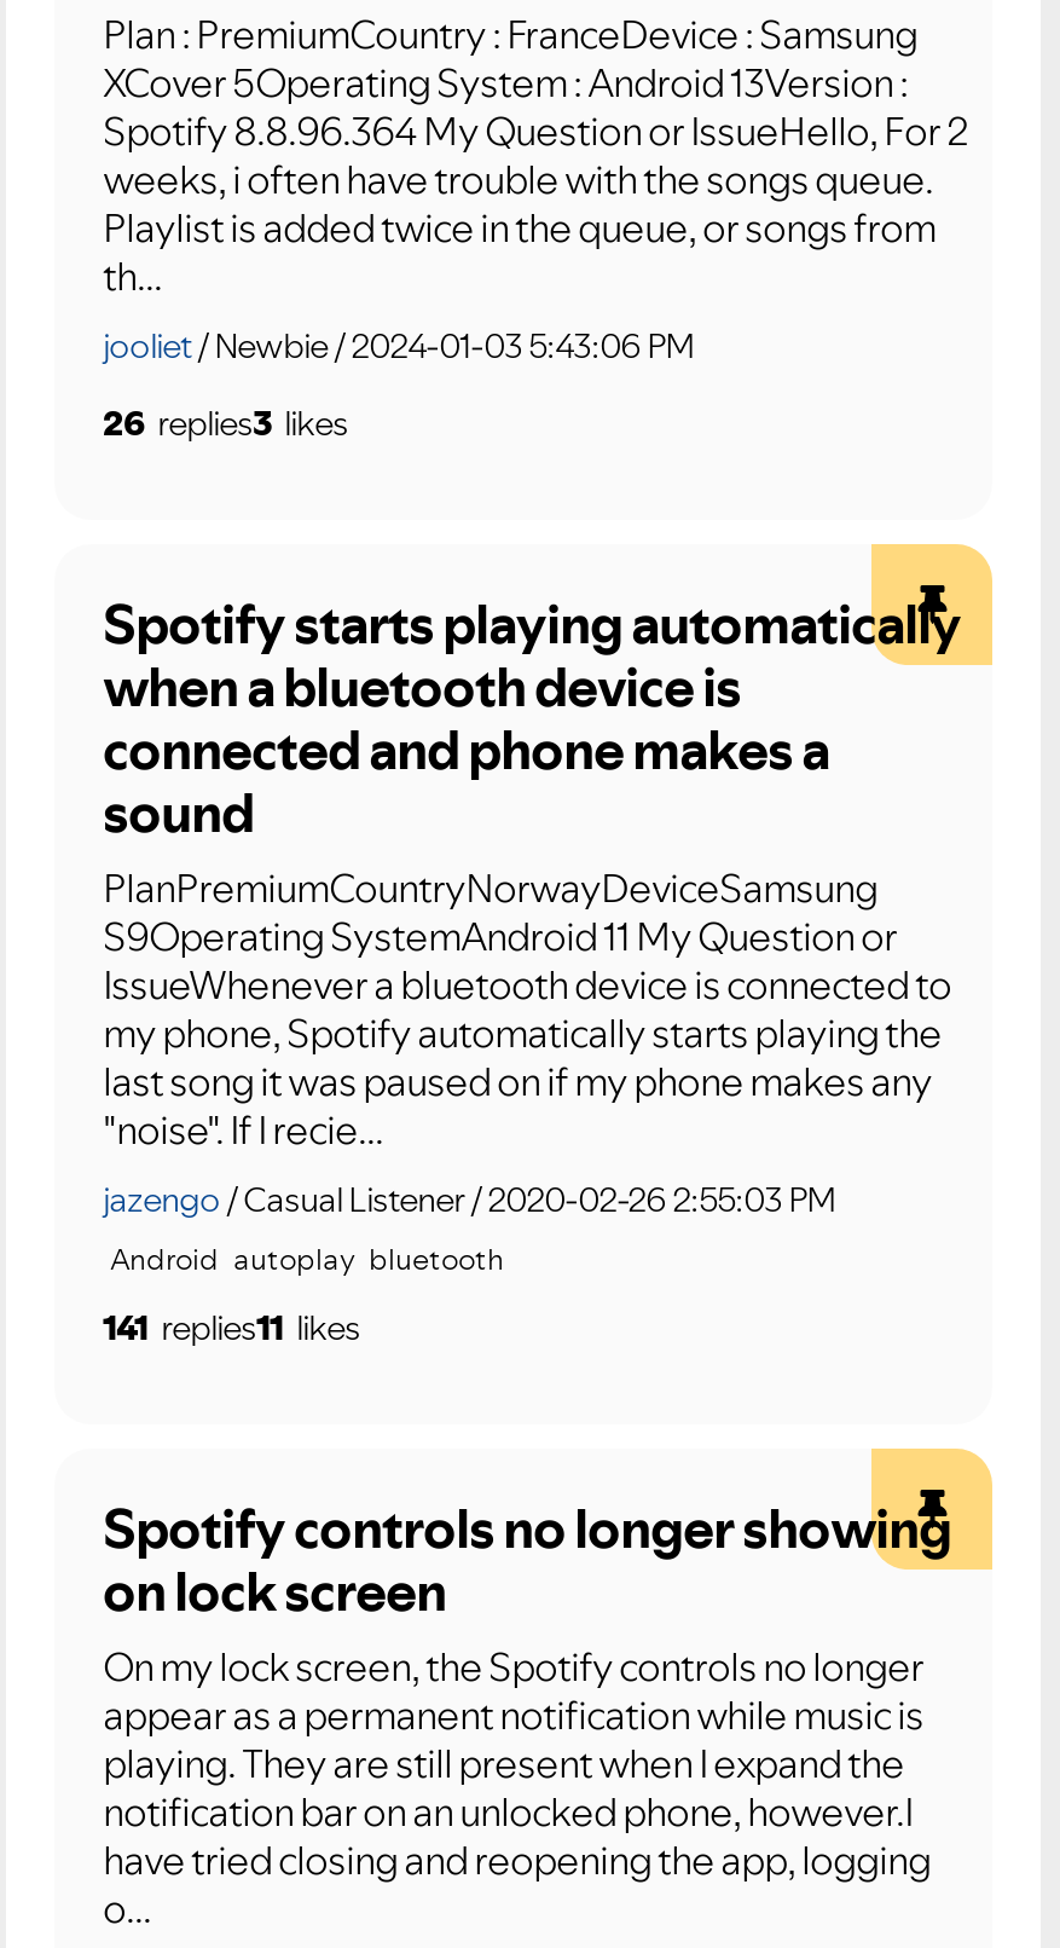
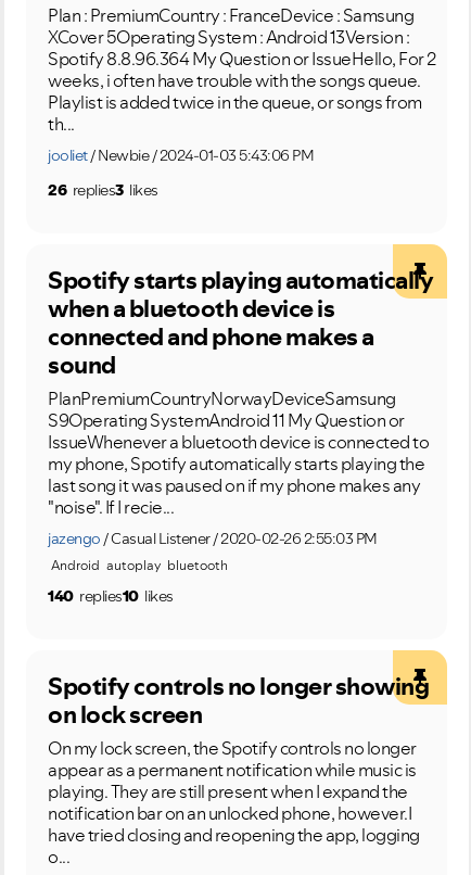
- 141 replies11 likes
+ 140 replies10 likes
